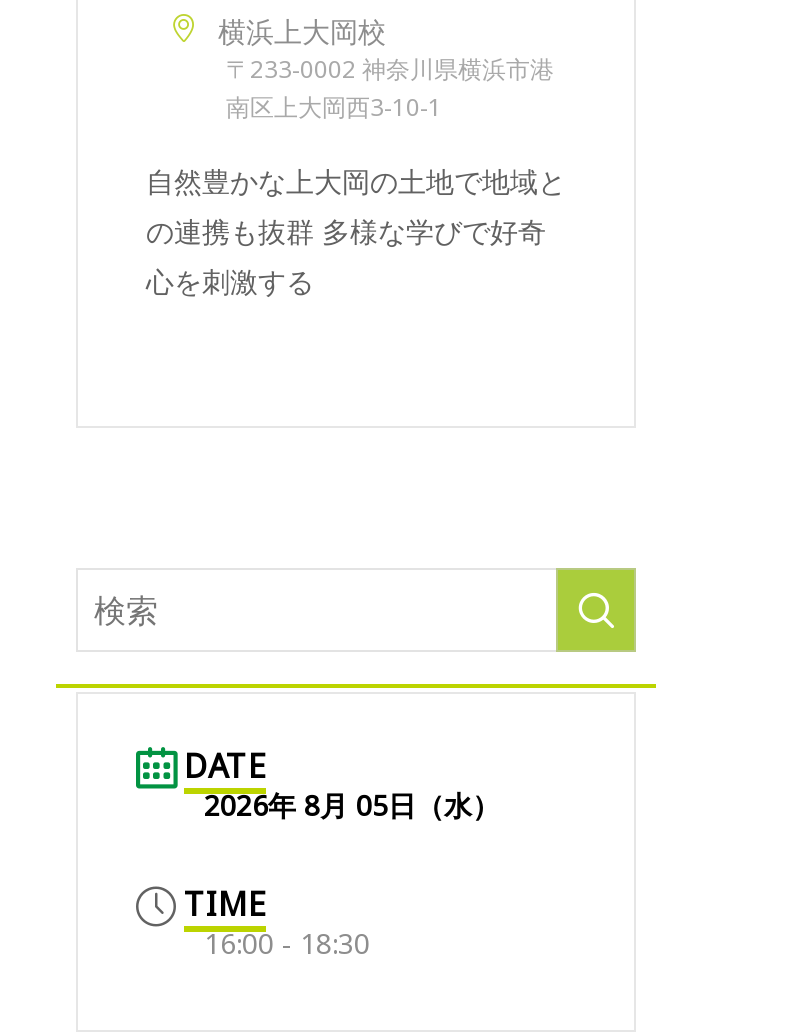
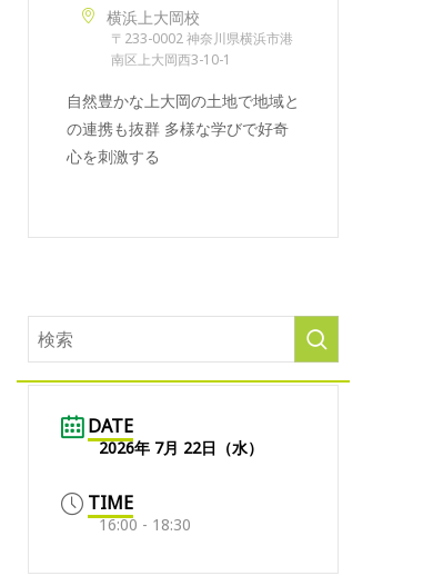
- 2026年 8月 05日（水）
+ 2026年 7月 22日（水）
